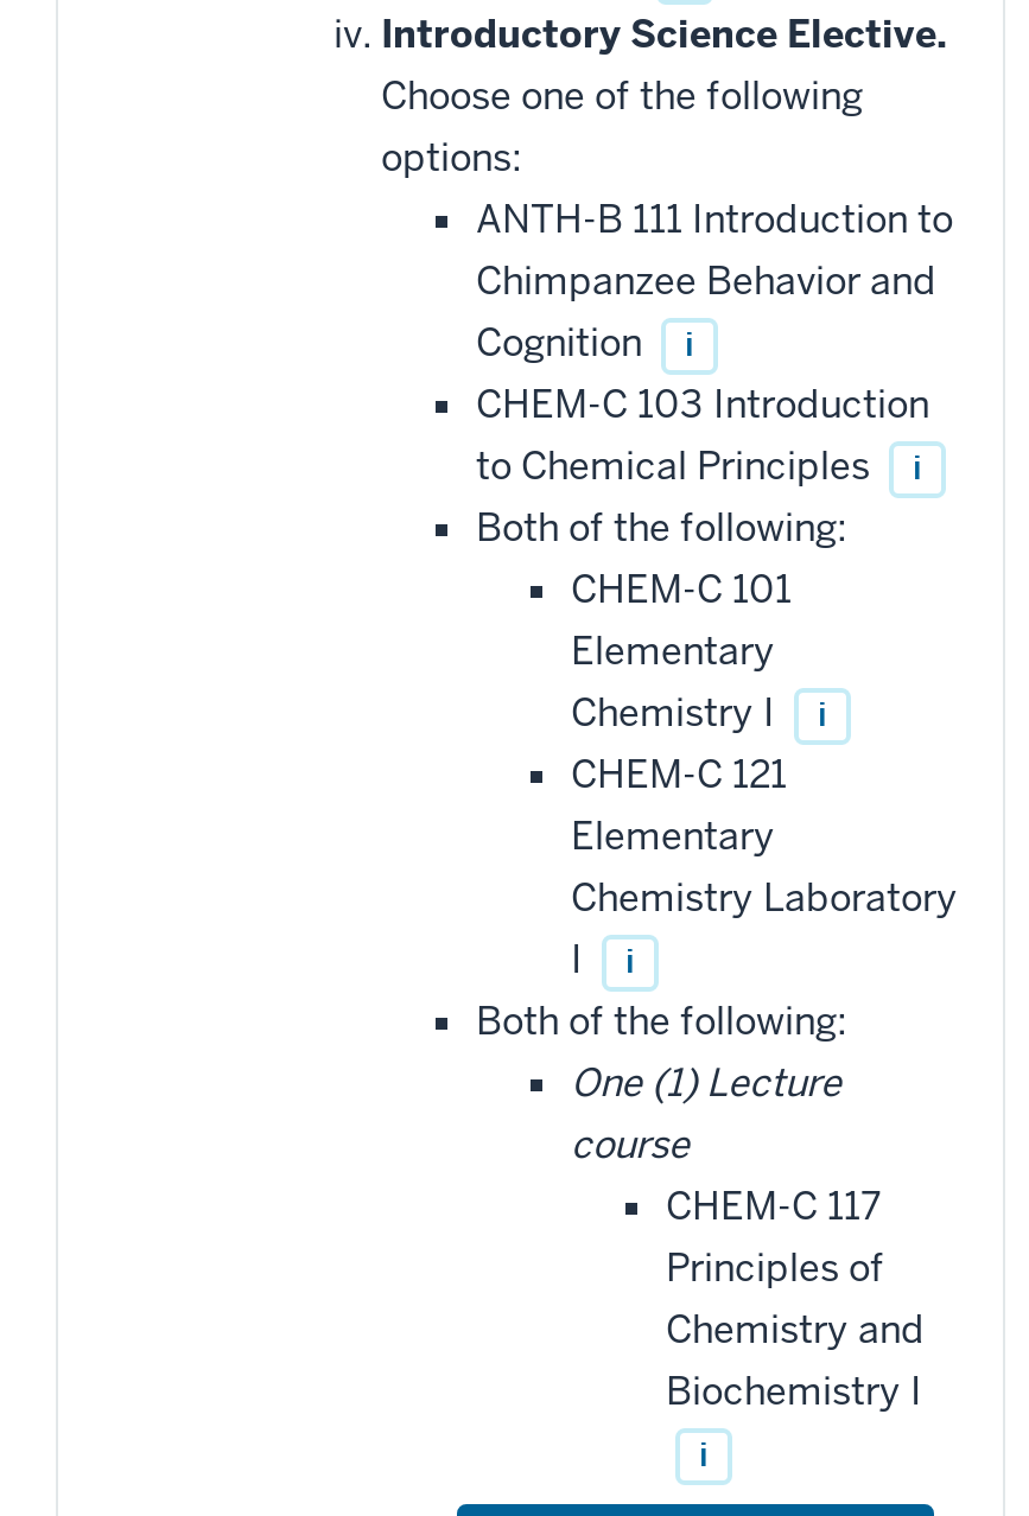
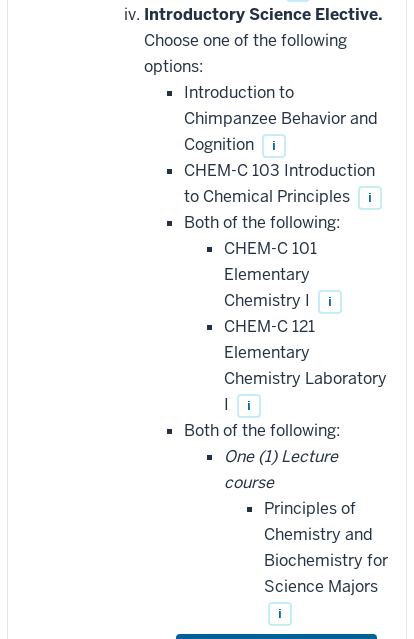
- ANTH-B 111 Introduction to
+ Introduction to

- CHEM-C 117

moved up: Principles of | Chemistry and

- Biochemistry I
+ Biochemistry for
+ Science Majors
